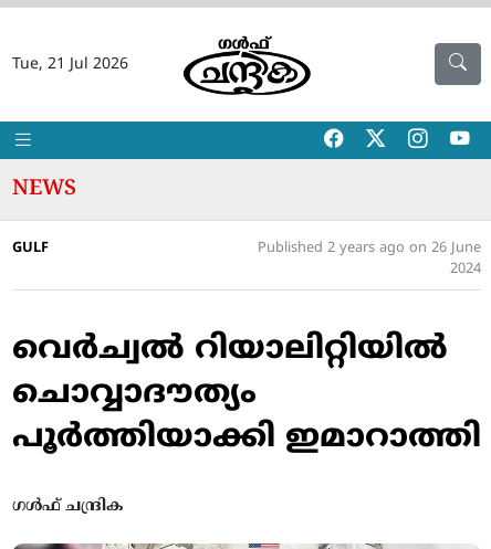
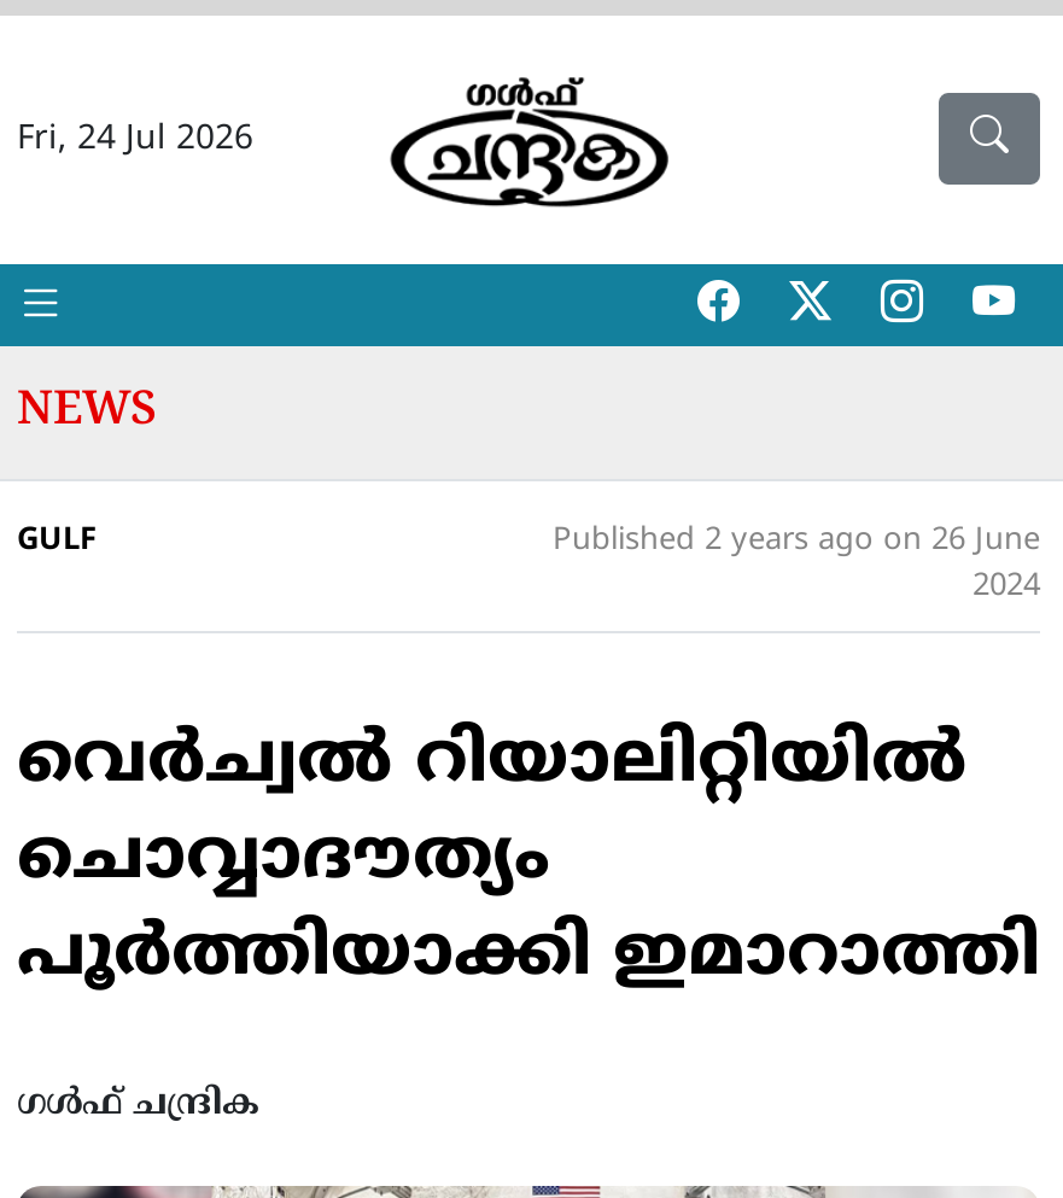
- Tue, 21 Jul 2026
+ Fri, 24 Jul 2026
